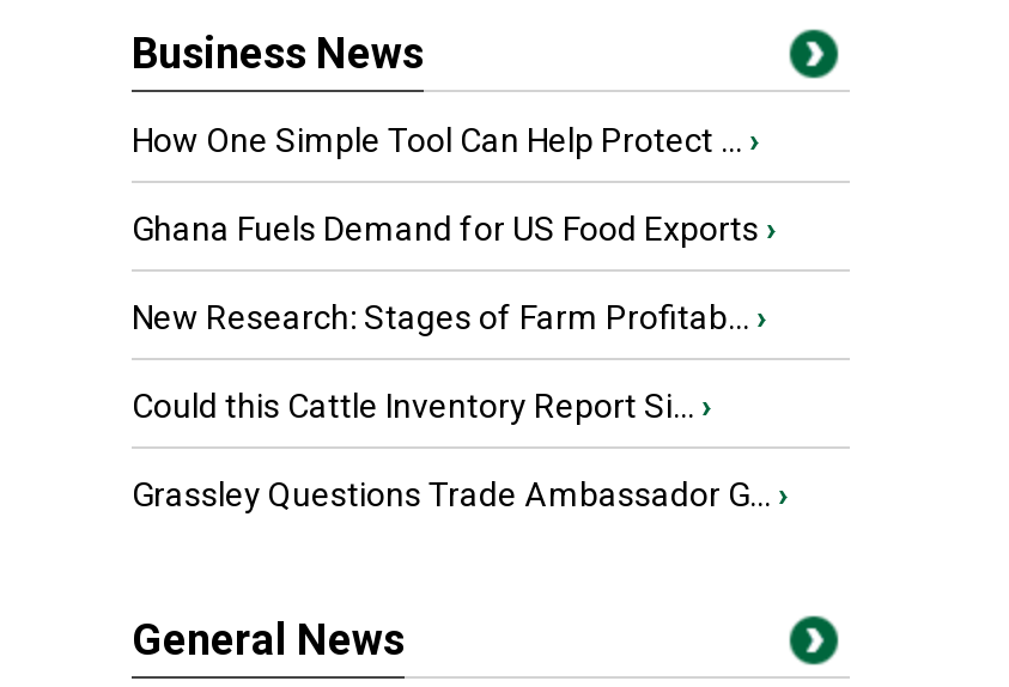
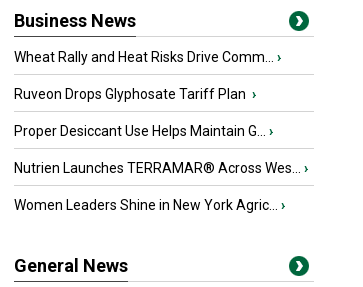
- How One Simple Tool Can Help Protect ... ›
+ Wheat Rally and Heat Risks Drive Comm... ›

- Ghana Fuels Demand for US Food Exports ›
+ Ruveon Drops Glyphosate Tariff Plan ›

- New Research: Stages of Farm Profitab... ›
+ Proper Desiccant Use Helps Maintain G... ›

- Could this Cattle Inventory Report Si... ›
+ Nutrien Launches TERRAMAR® Across Wes... ›

- Grassley Questions Trade Ambassador G... ›
+ Women Leaders Shine in New York Agric... ›
